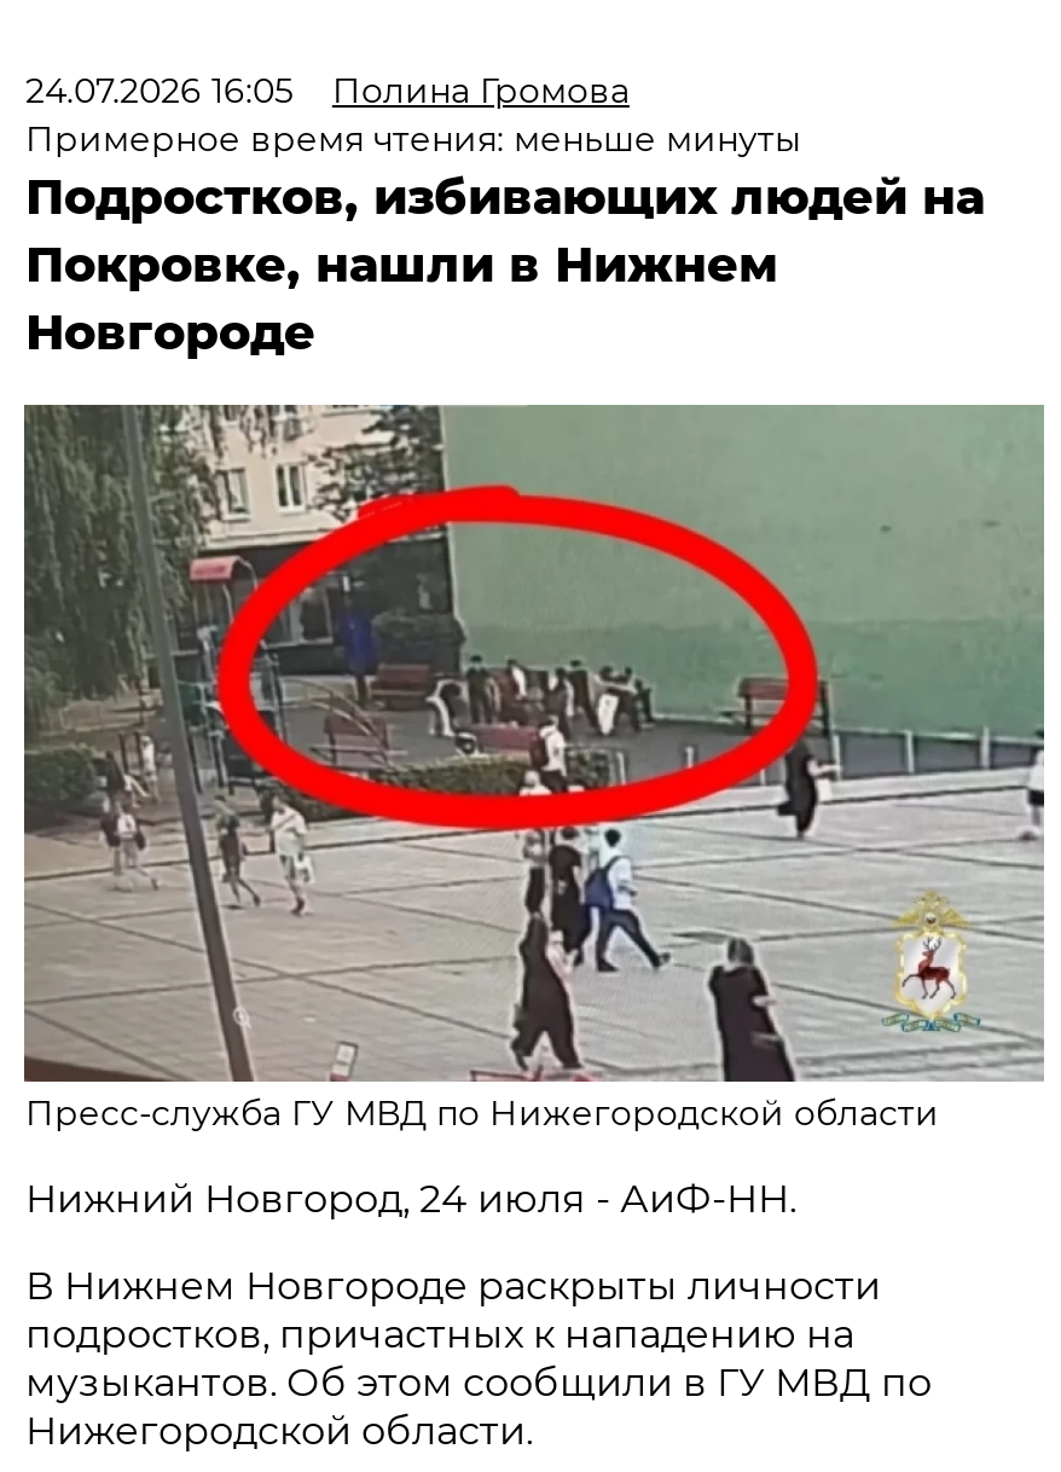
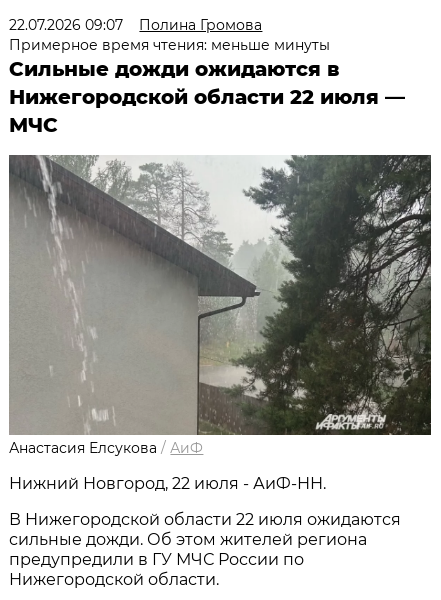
- 24.07.2026 16:05 Полина Громова
+ 22.07.2026 09:07 Полина Громова

- Подростков, избивающих людей на
- Покровке, нашли в Нижнем
- Новгороде
+ Сильные дожди ожидаются в
+ Нижегородской области 22 июля —
+ МЧС

- [image]
- Пресс-служба ГУ МВД по Нижегородской области
+ [image]
+ Анастасия Елсукова / АиФ

- Нижний Новгород, 24 июля - АиФ-НН.
+ Нижний Новгород, 22 июля - АиФ-НН.

- В Нижнем Новгороде раскрыты личности
- подростков, причастных к нападению на
- музыкантов. Об этом сообщили в ГУ МВД по
+ В Нижегородской области 22 июля ожидаются
+ сильные дожди. Об этом жителей региона
+ предупредили в ГУ МЧС России по
